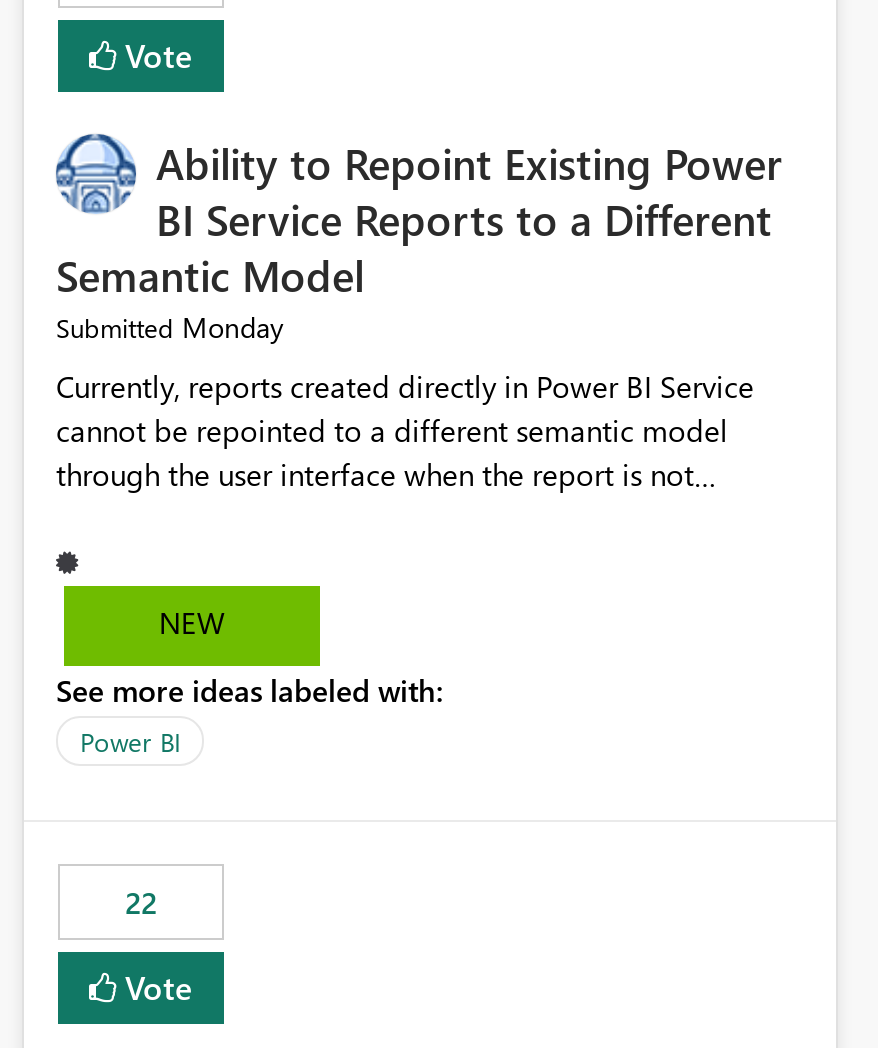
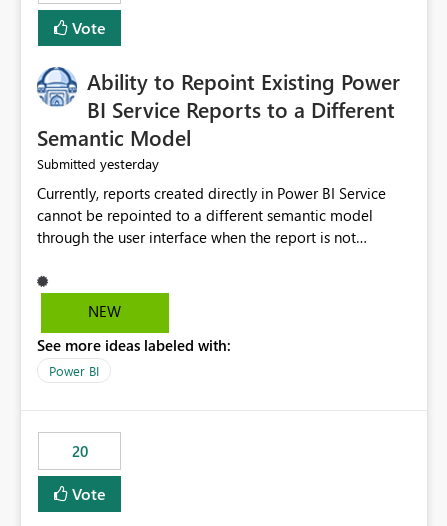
- Submitted Monday
+ Submitted yesterday

- 22
+ 20
